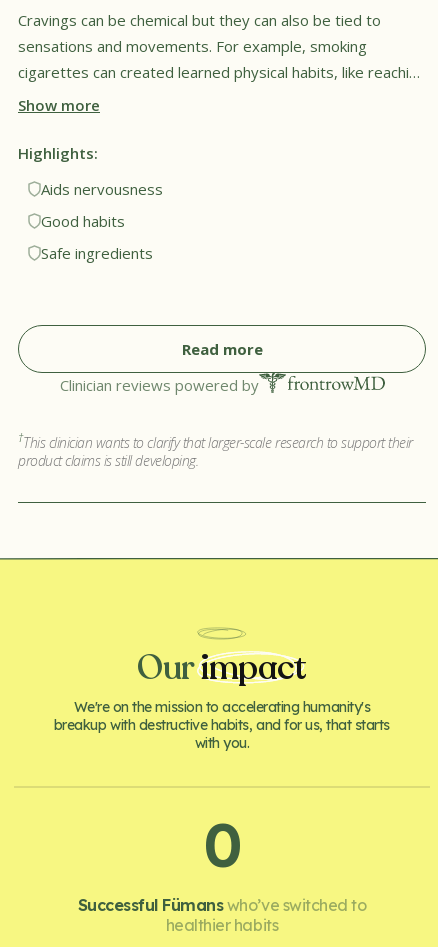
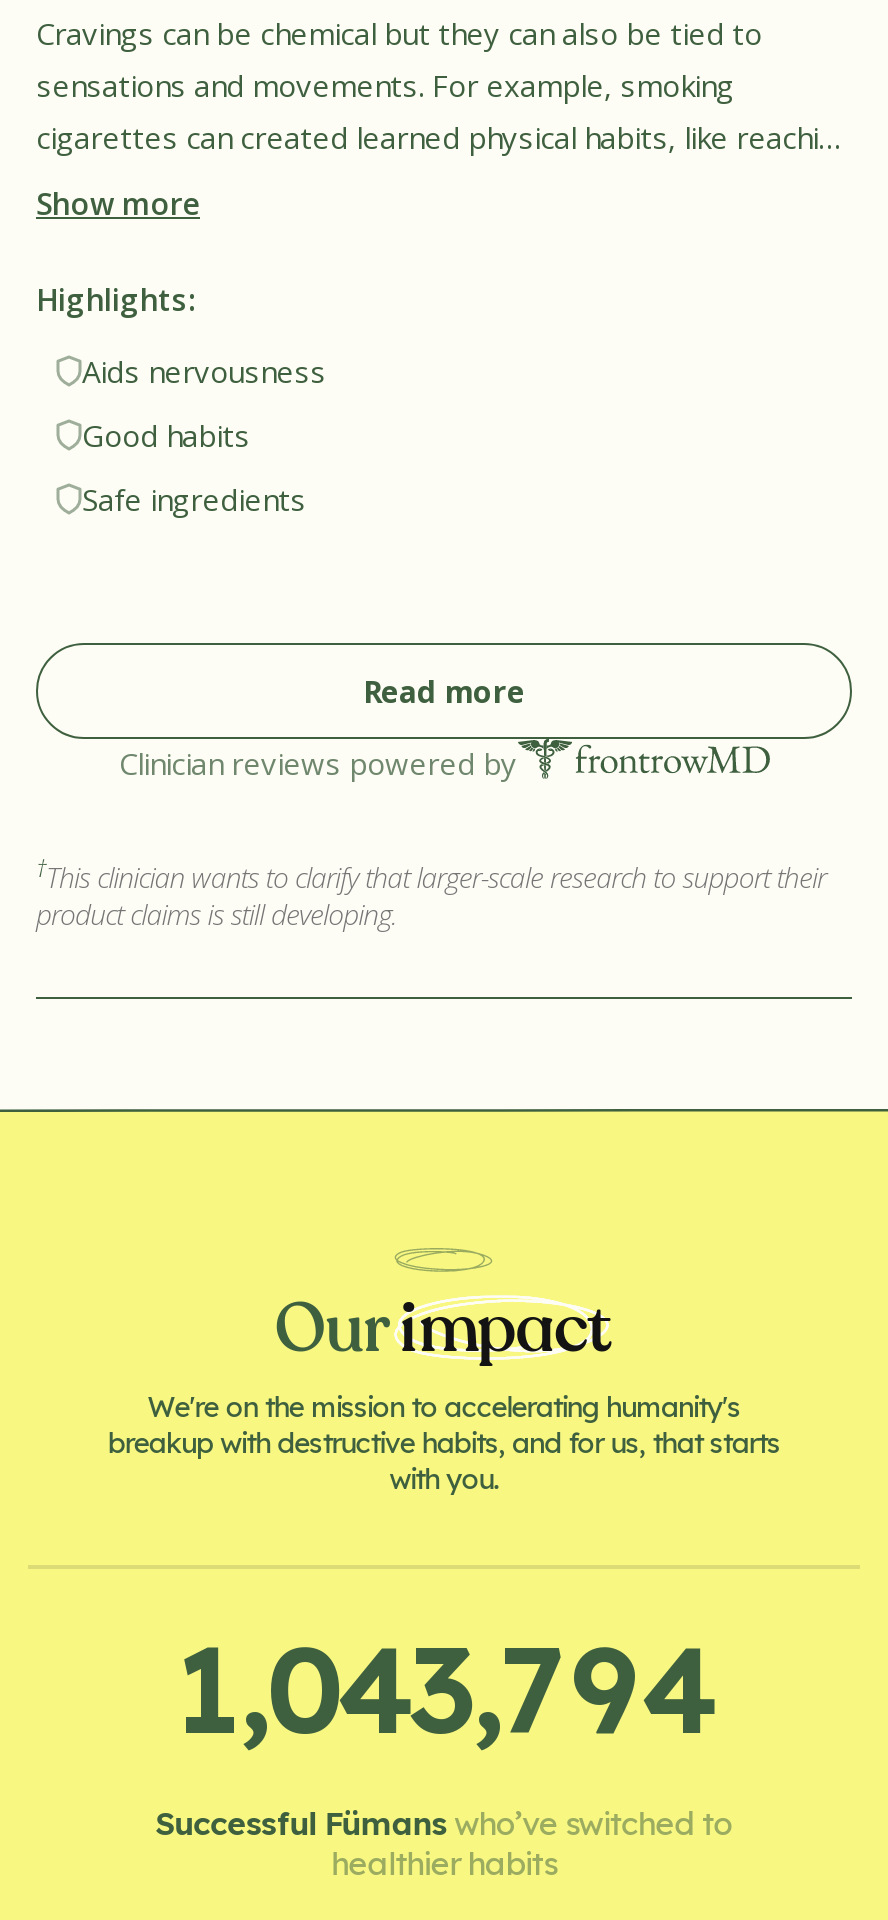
- 0
+ 1 ,043,7 9 4
